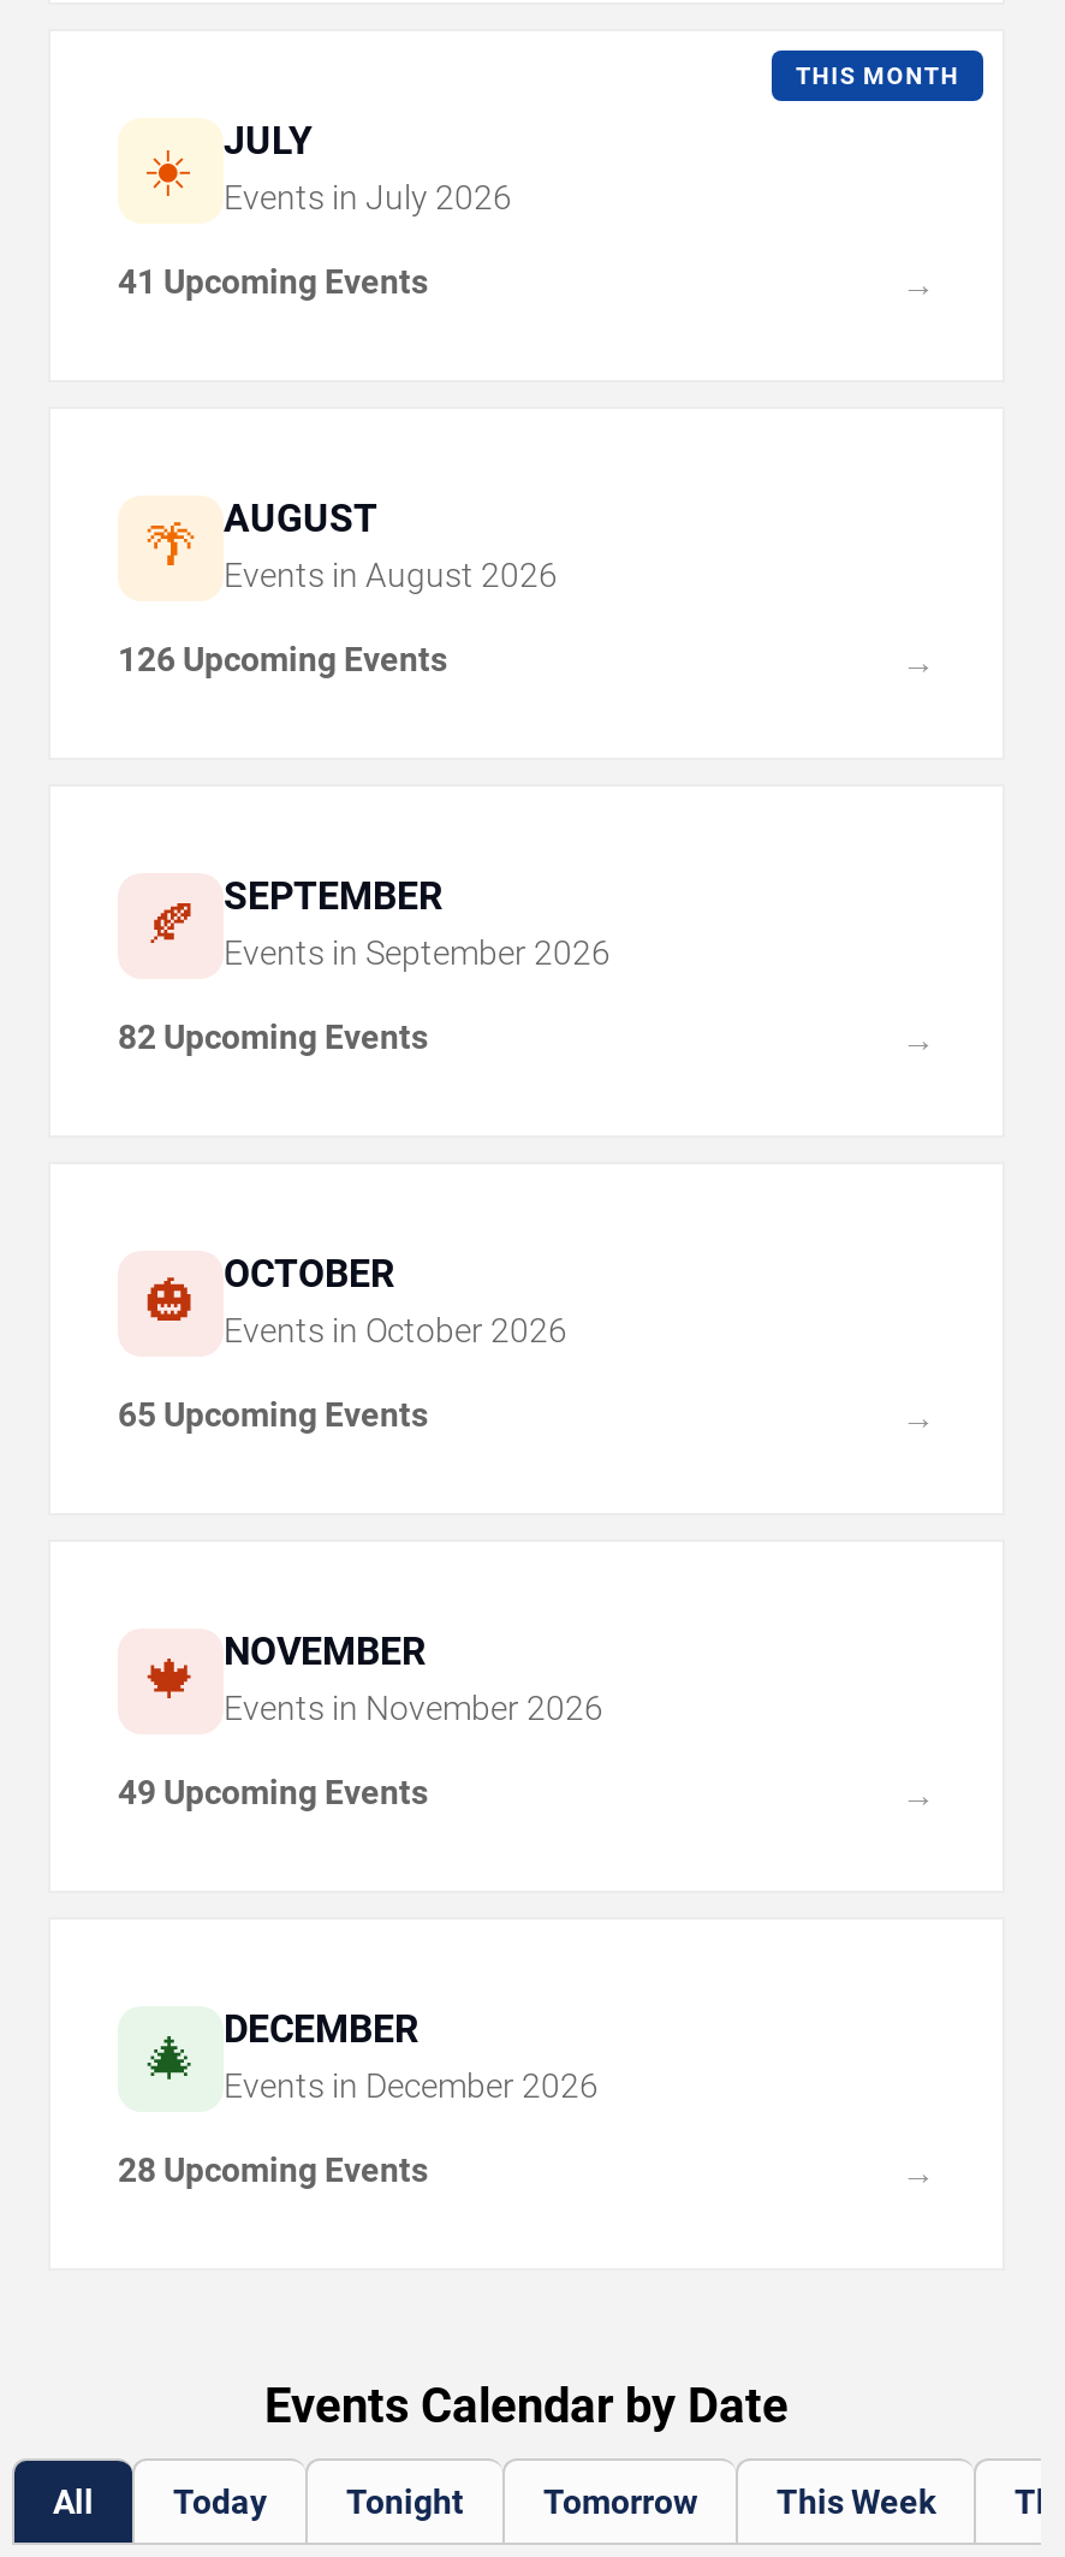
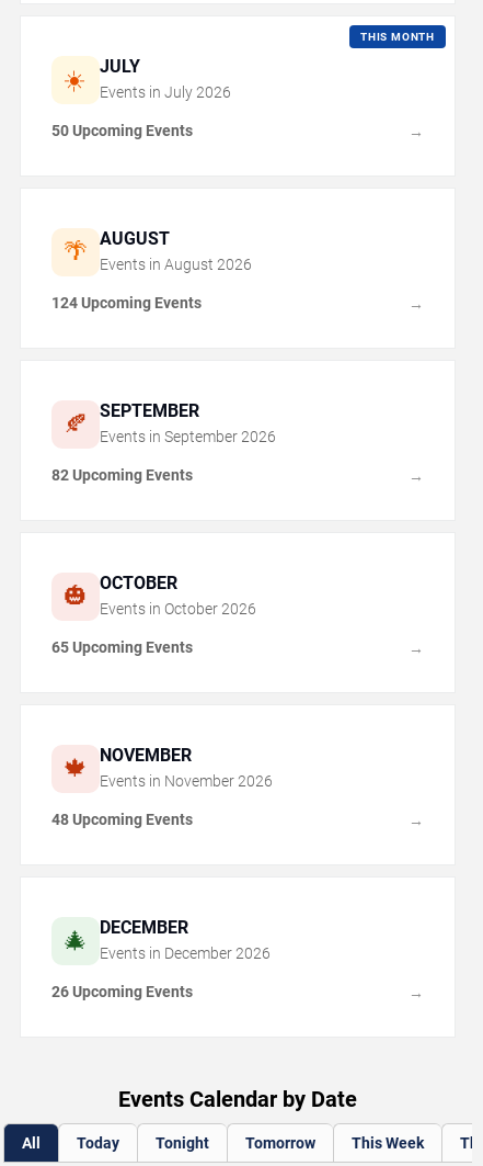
- 41 Upcoming Events
+ 50 Upcoming Events

- 126 Upcoming Events
+ 124 Upcoming Events

- 49 Upcoming Events
+ 48 Upcoming Events

- 28 Upcoming Events
+ 26 Upcoming Events
